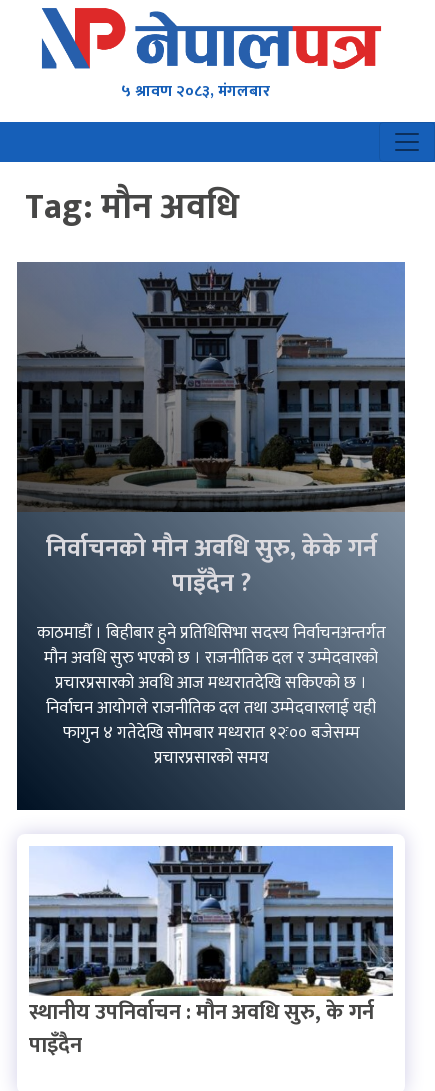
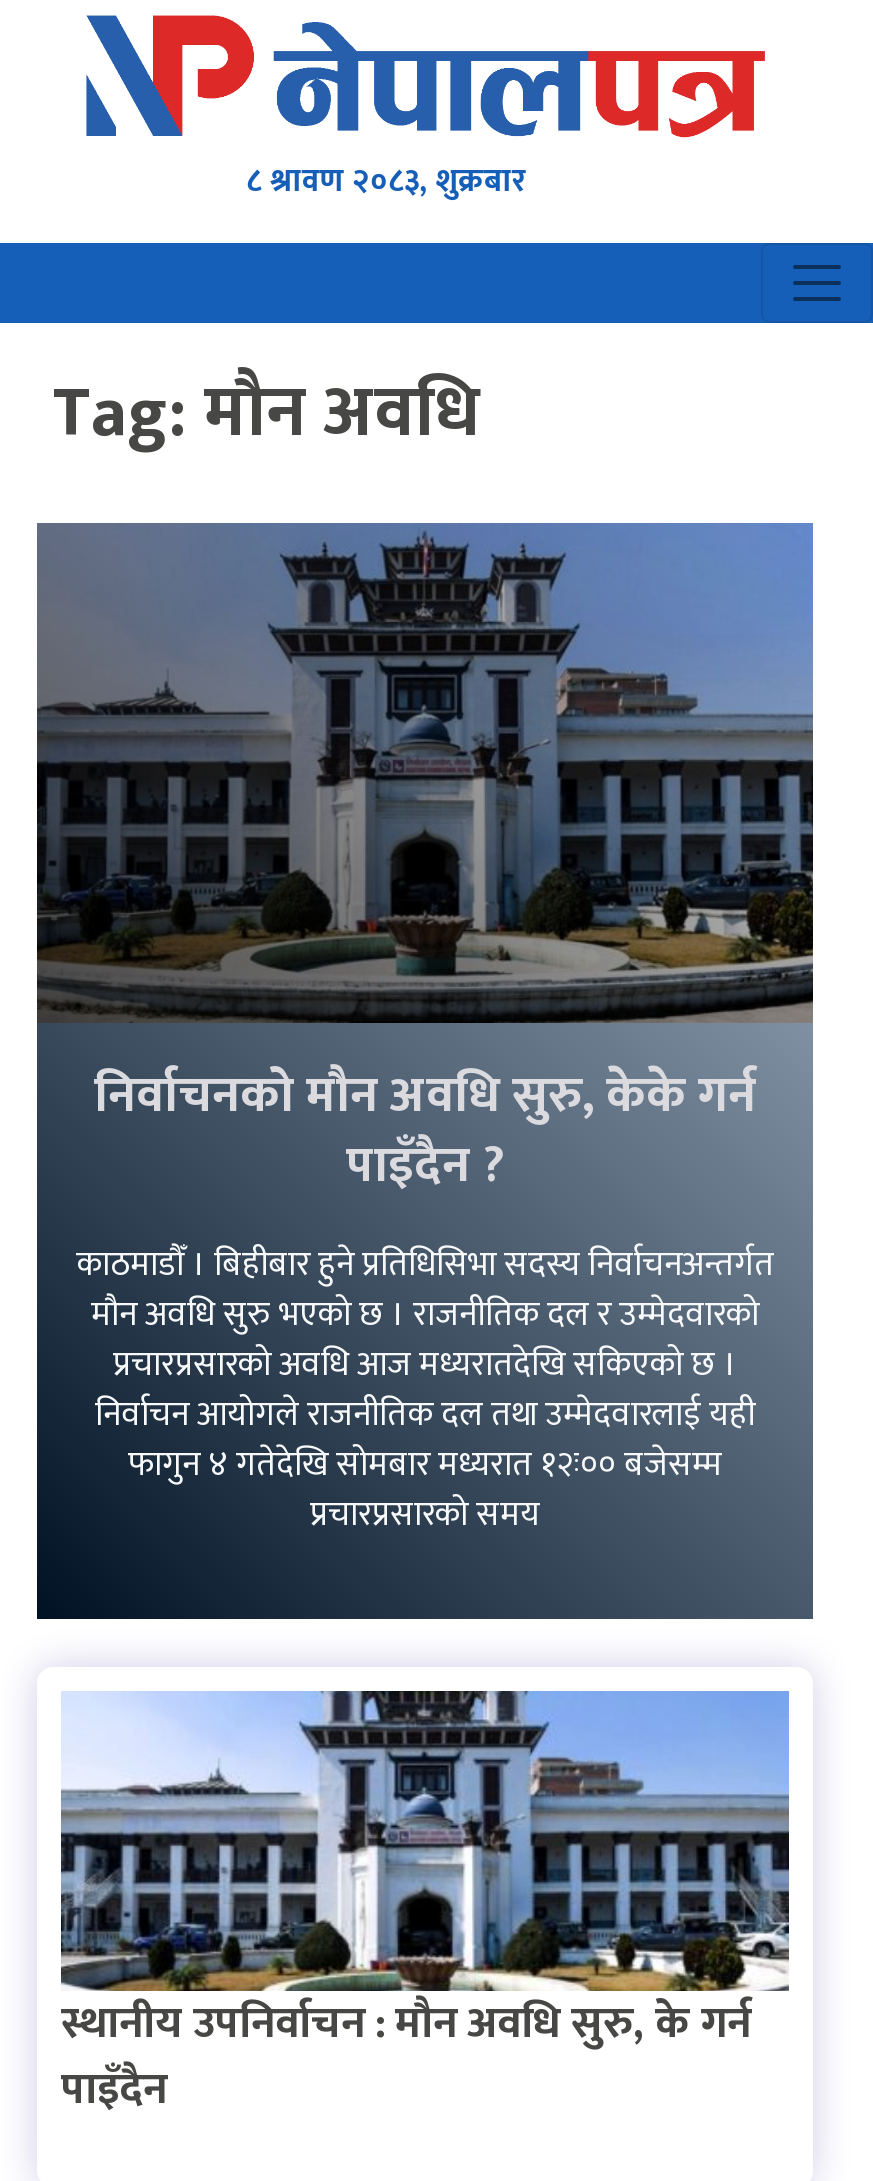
- ५ श्रावण २०८३, मंगलबार
+ ८ श्रावण २०८३, शुक्रबार
